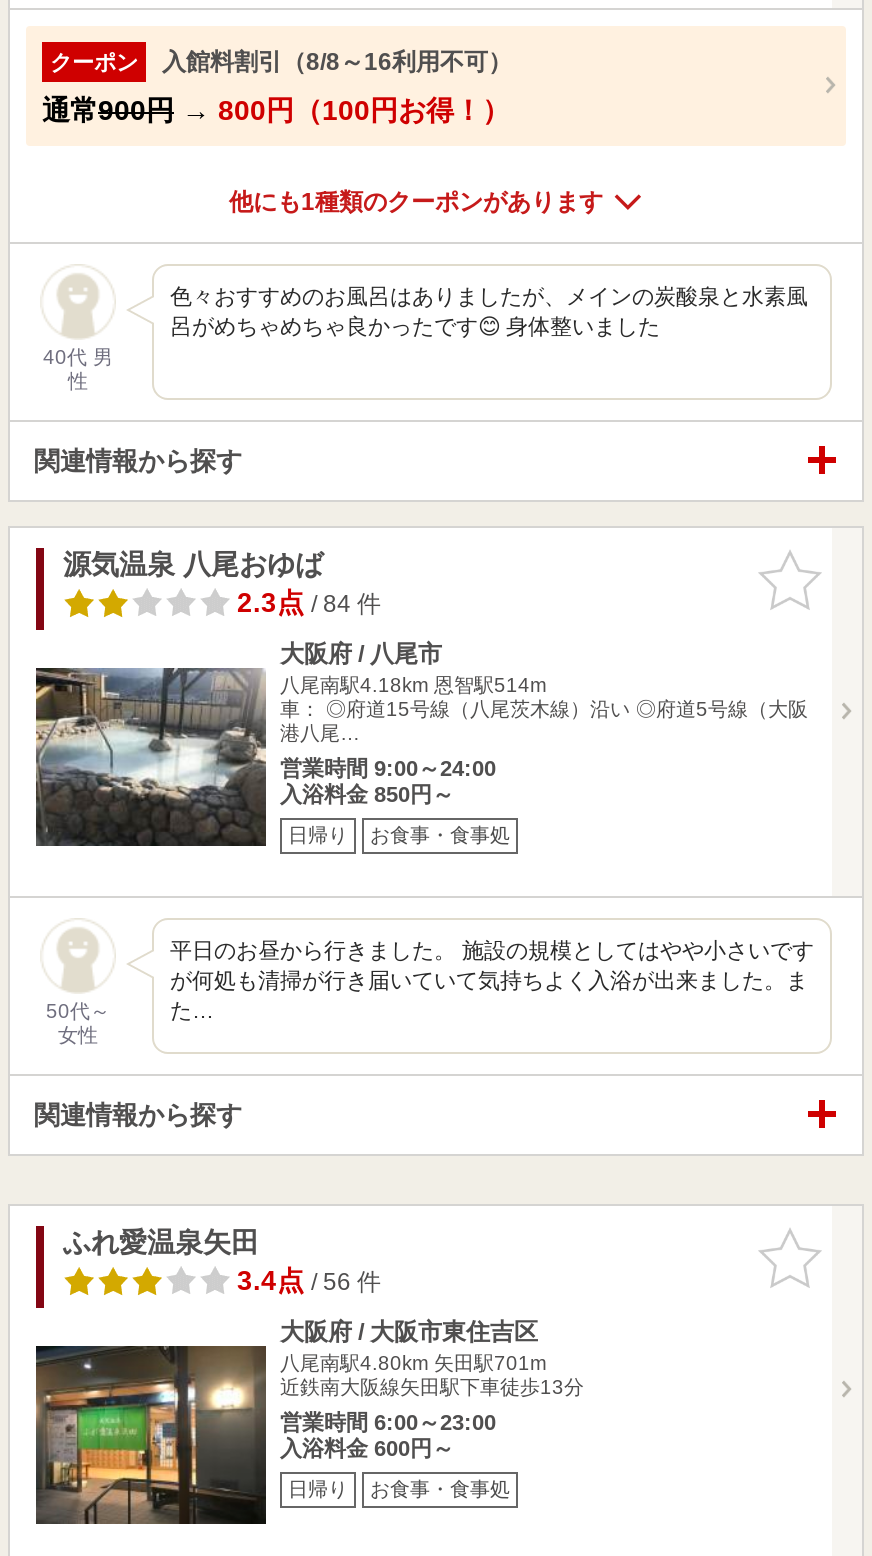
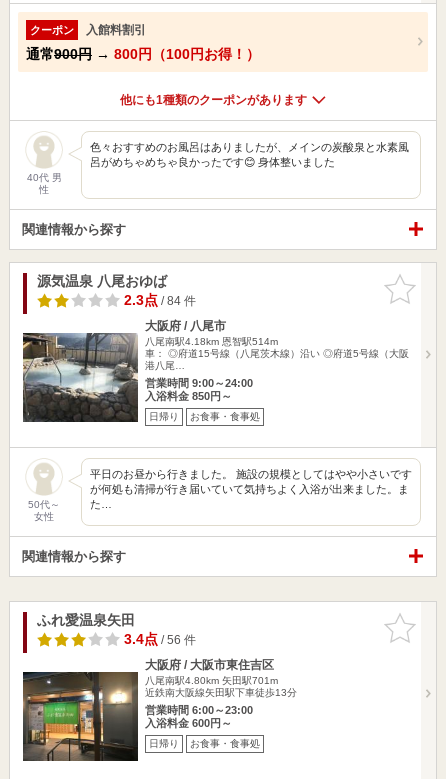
- 入館料割引（8/8～16利用不可）
+ 入館料割引
